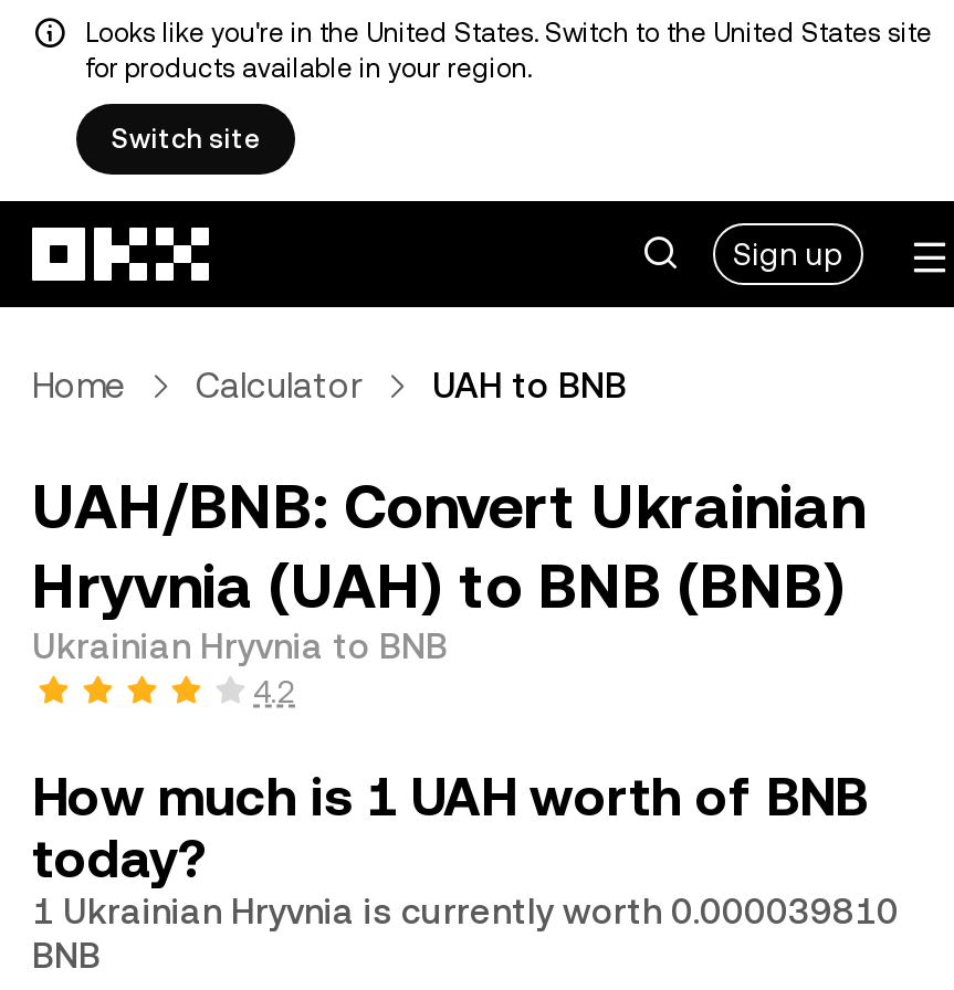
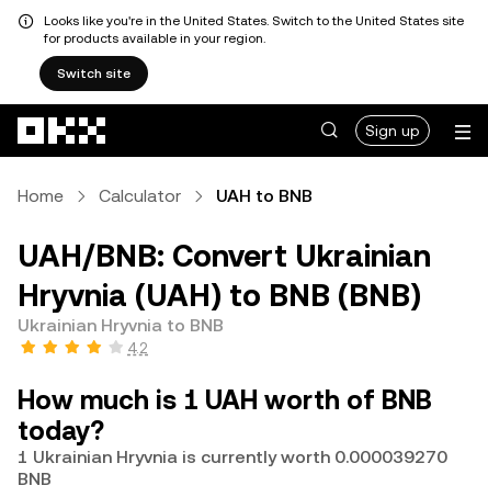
- 1 Ukrainian Hryvnia is currently worth 0.000039810
+ 1 Ukrainian Hryvnia is currently worth 0.000039270
